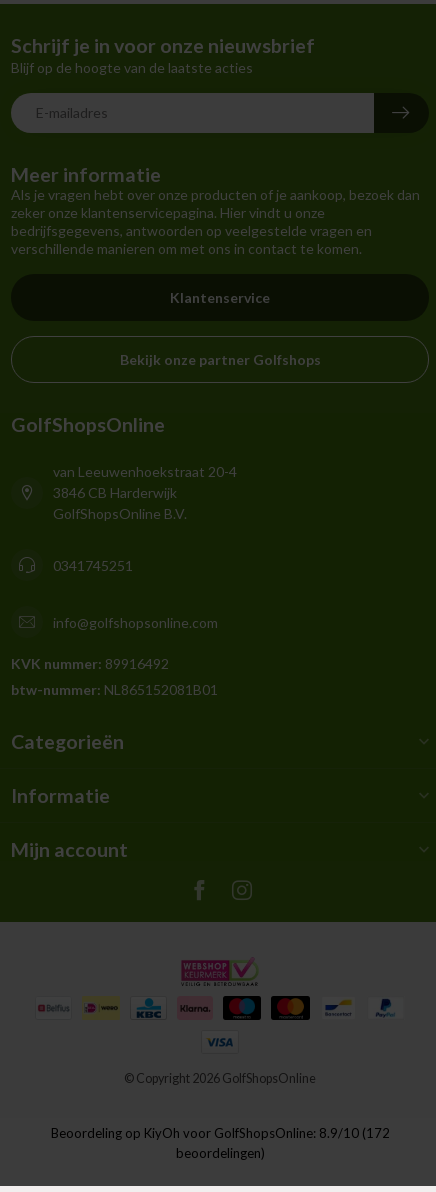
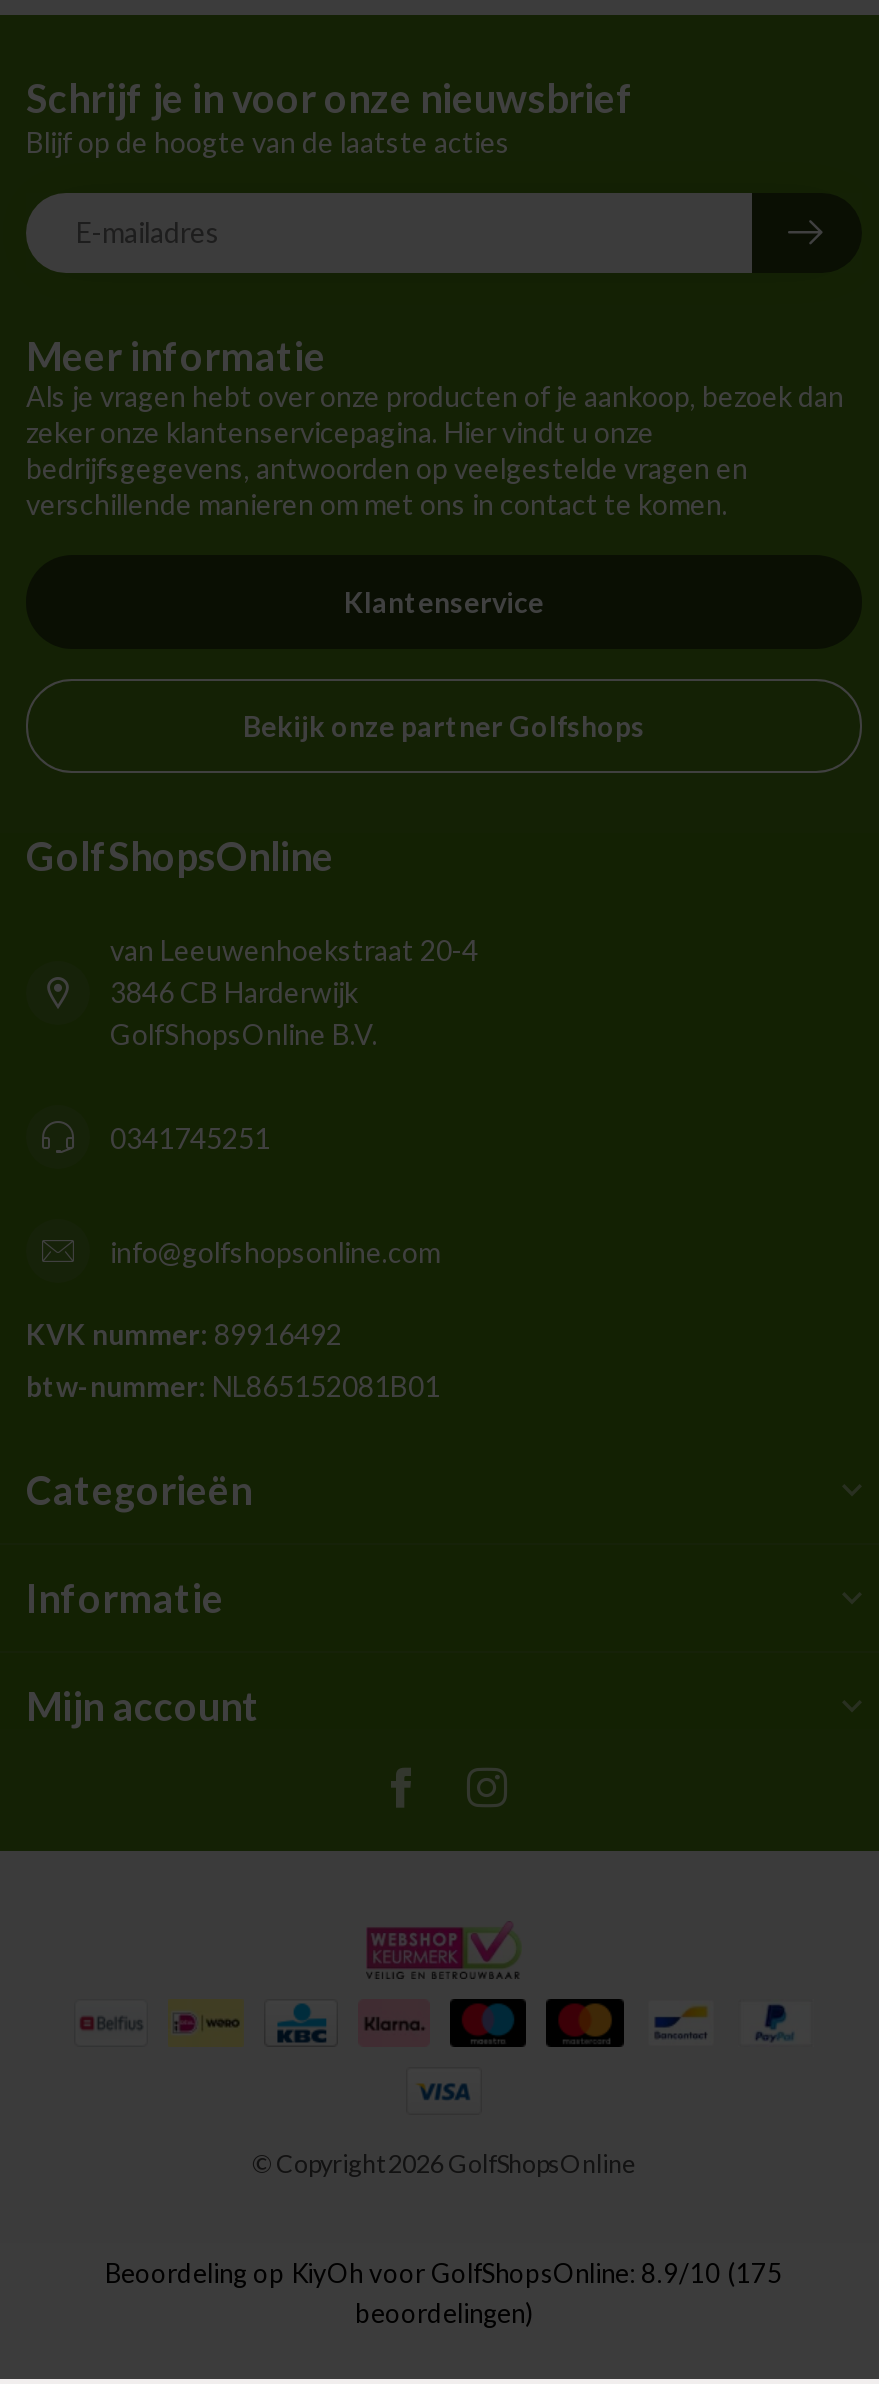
- Beoordeling op KiyOh voor GolfShopsOnline: 8.9/10 (172
+ Beoordeling op KiyOh voor GolfShopsOnline: 8.9/10 (175
